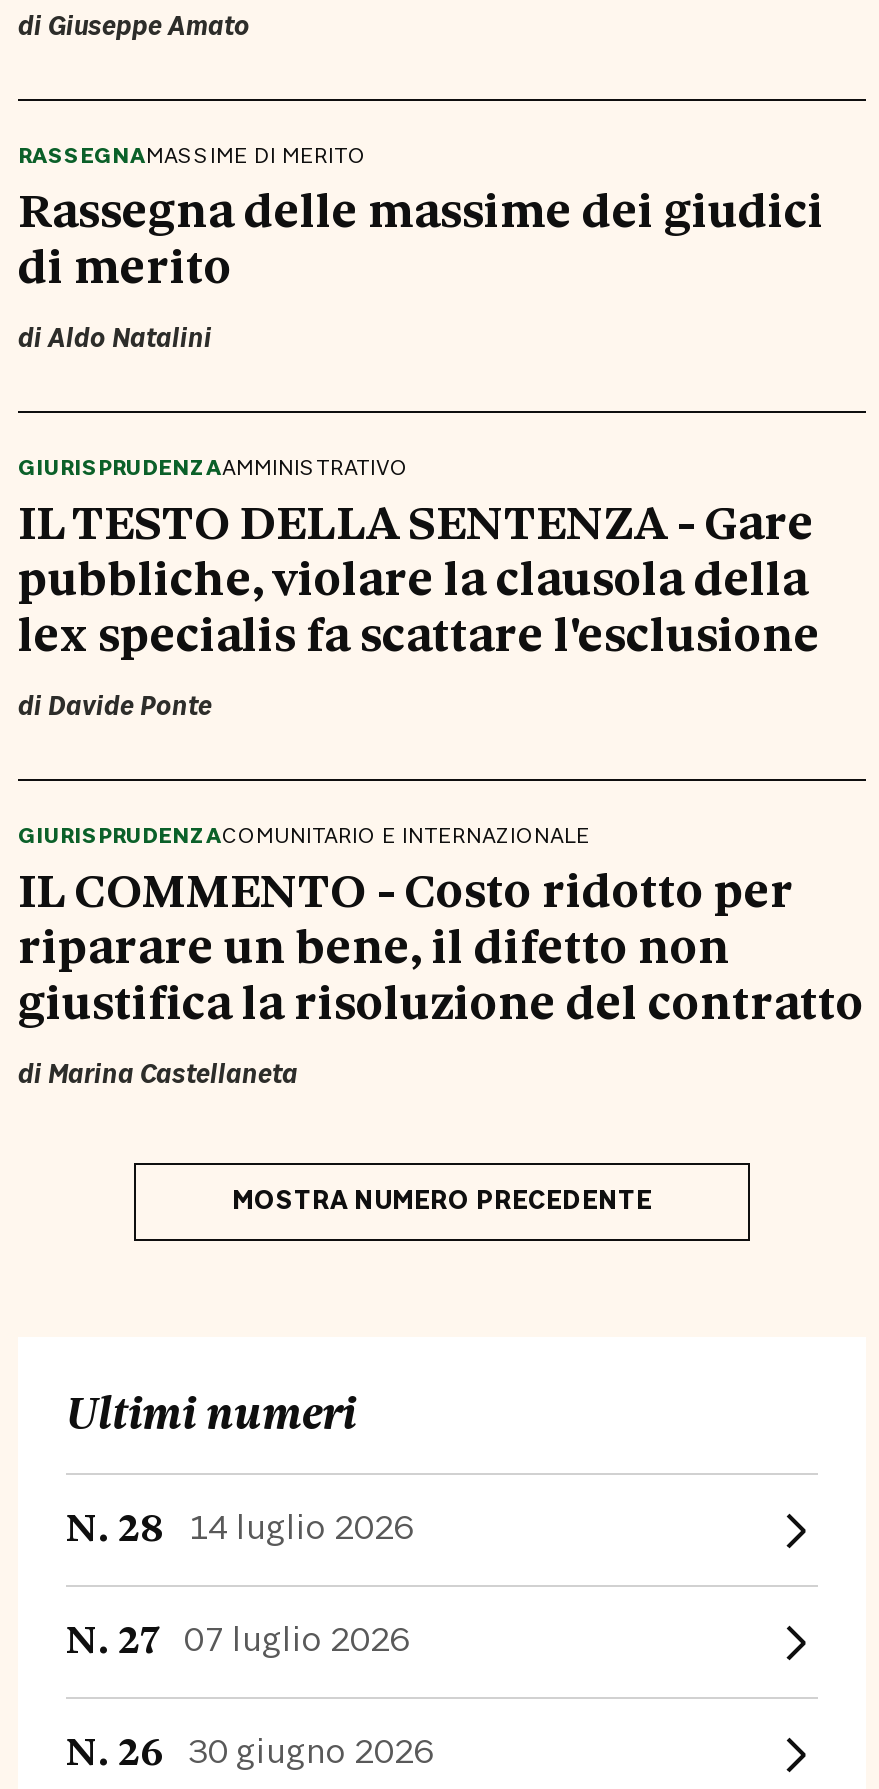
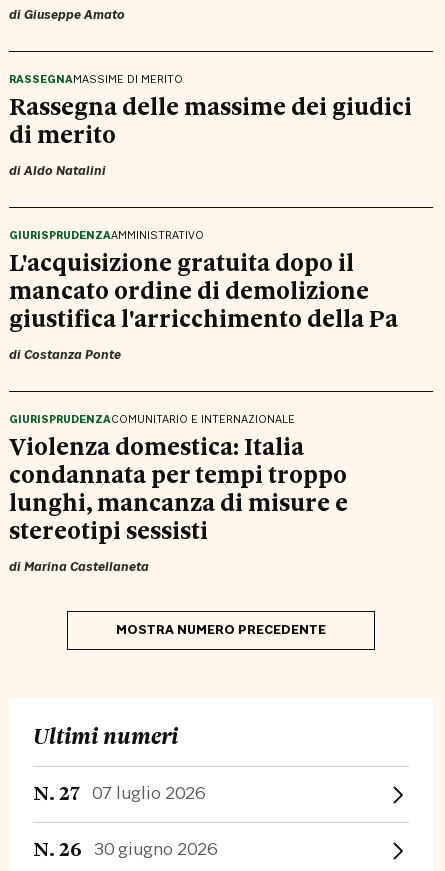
- IL TESTO DELLA SENTENZA - Gare
- pubbliche, violare la clausola della
- lex specialis fa scattare l'esclusione
- di Davide Ponte
+ L'acquisizione gratuita dopo il
+ mancato ordine di demolizione
+ giustifica l'arricchimento della Pa
+ di Costanza Ponte

- IL COMMENTO - Costo ridotto per
- riparare un bene, il difetto non
- giustifica la risoluzione del contratto
+ Violenza domestica: Italia
+ condannata per tempi troppo
+ lunghi, mancanza di misure e
+ stereotipi sessisti

moved down: di Marina Castellaneta | MOSTRA NUMERO PRECEDENTE | Ultimi numeri

- N. 28 14 luglio 2026
